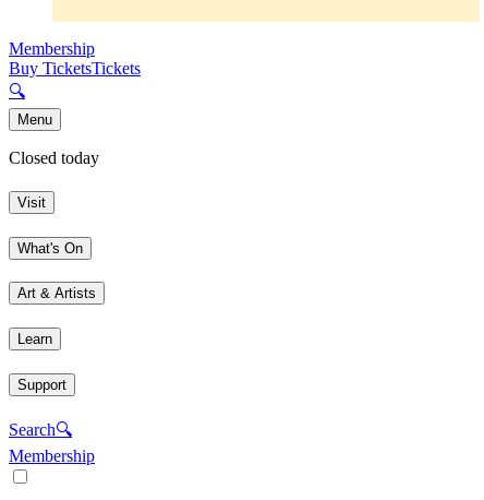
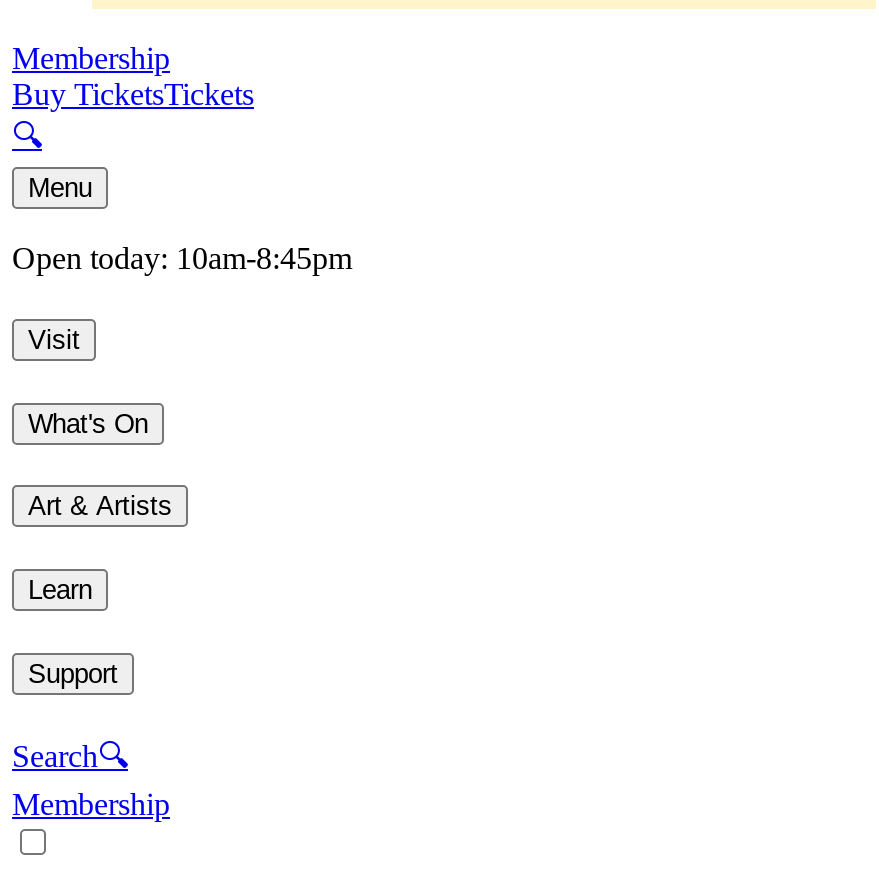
- Closed today
+ Open today: 10am-8:45pm
